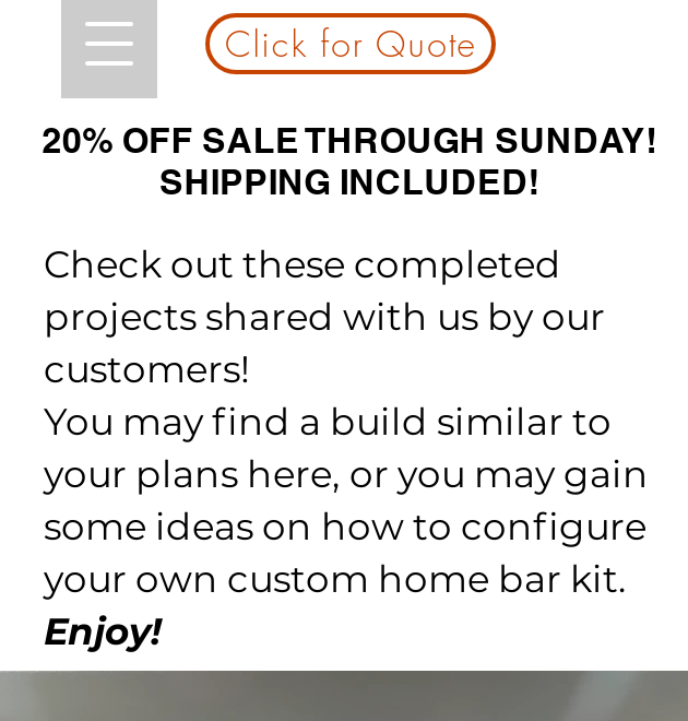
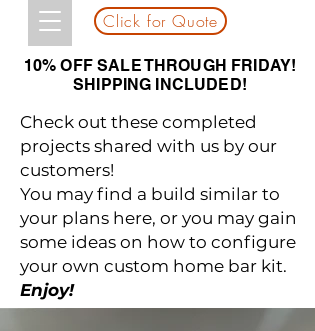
- 20% OFF SALE THROUGH SUNDAY!
+ 10% OFF SALE THROUGH FRIDAY!
